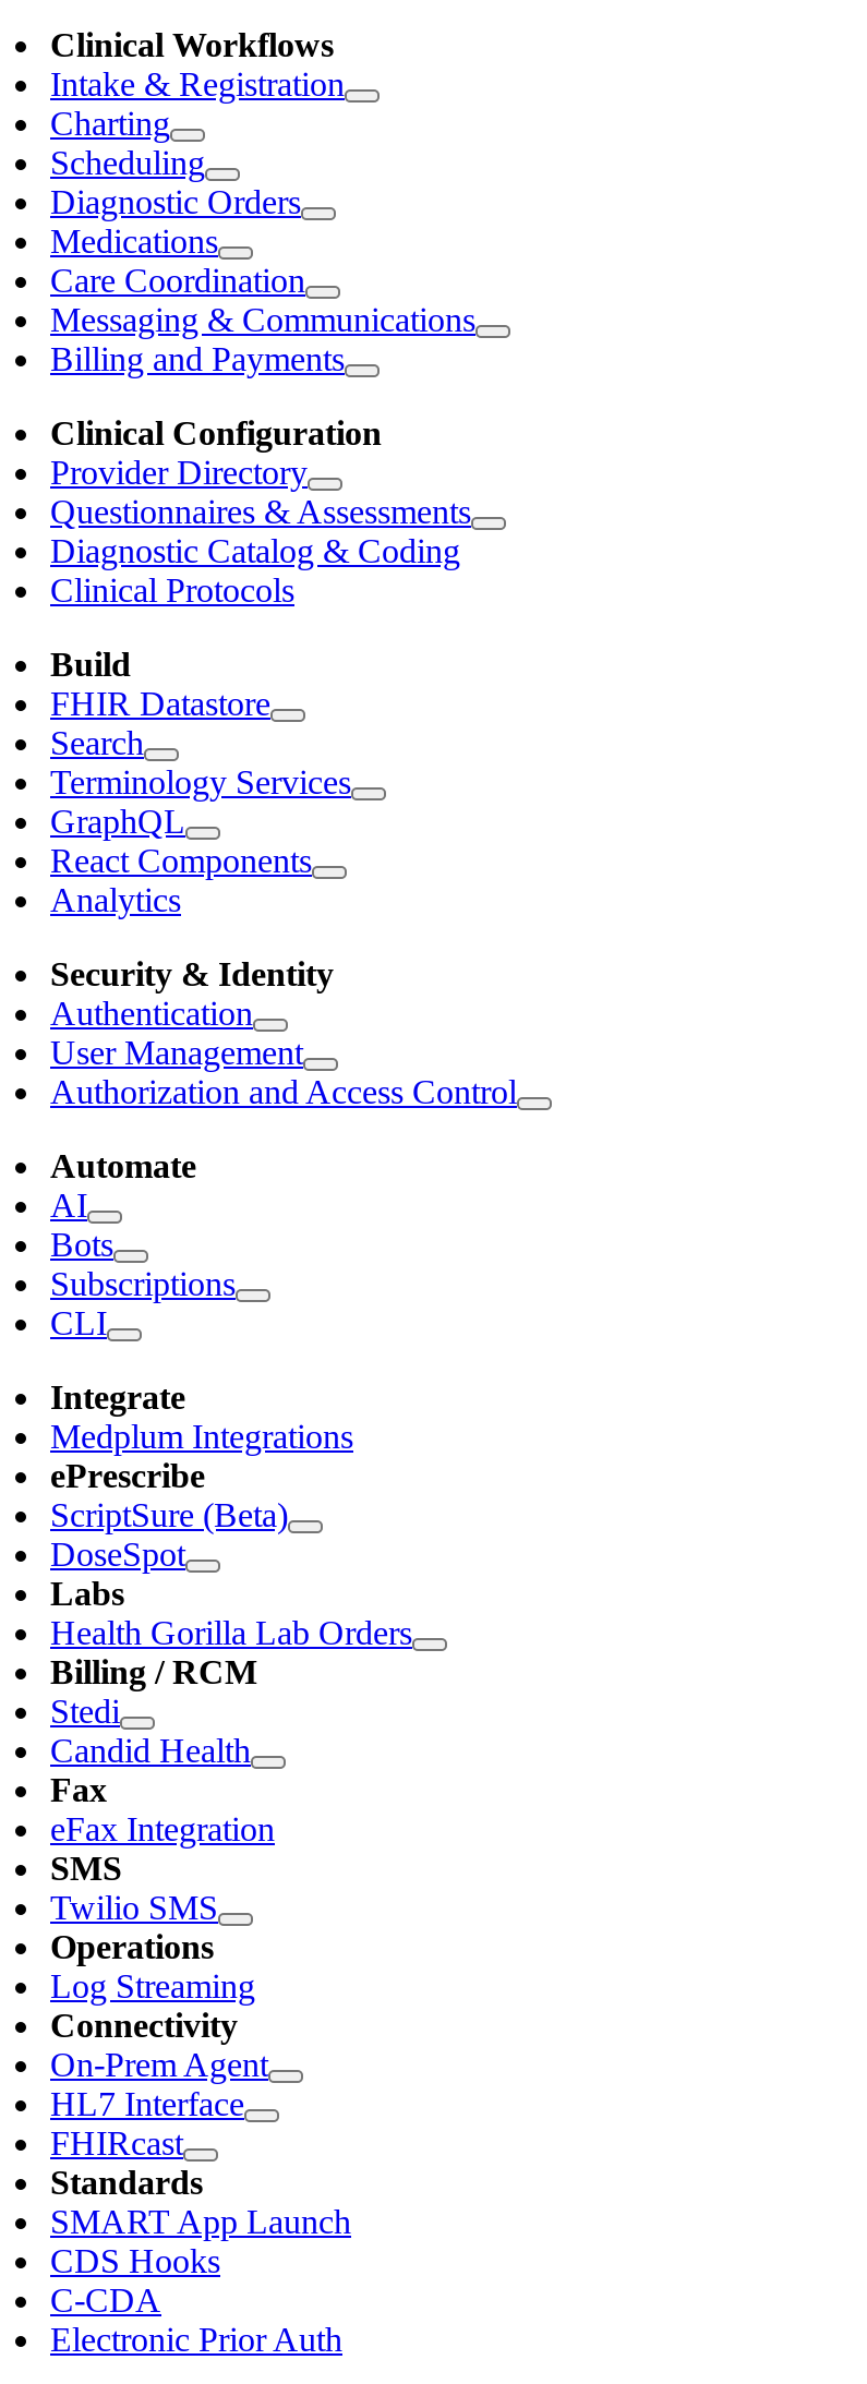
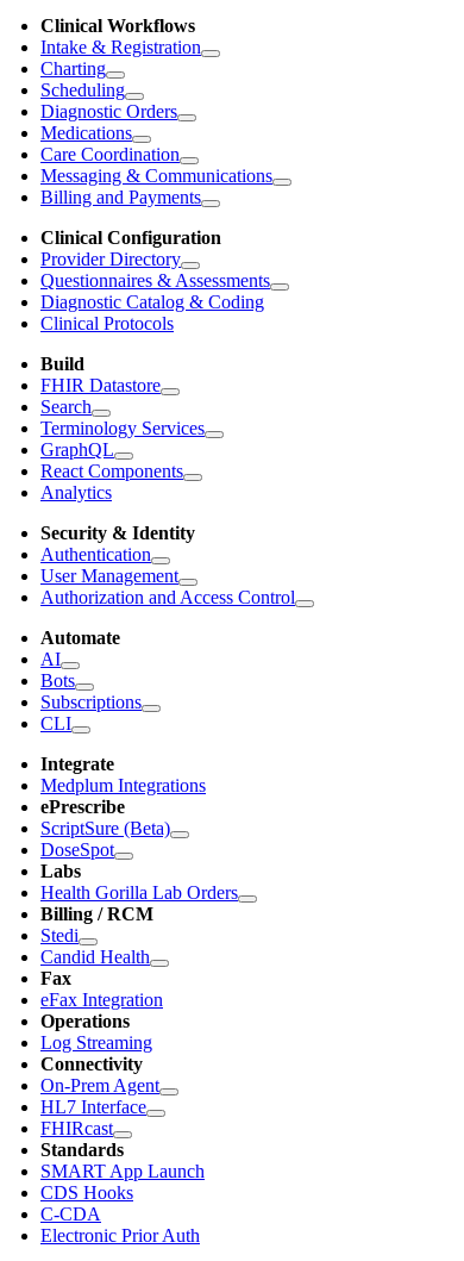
- SMS
- Twilio SMS
